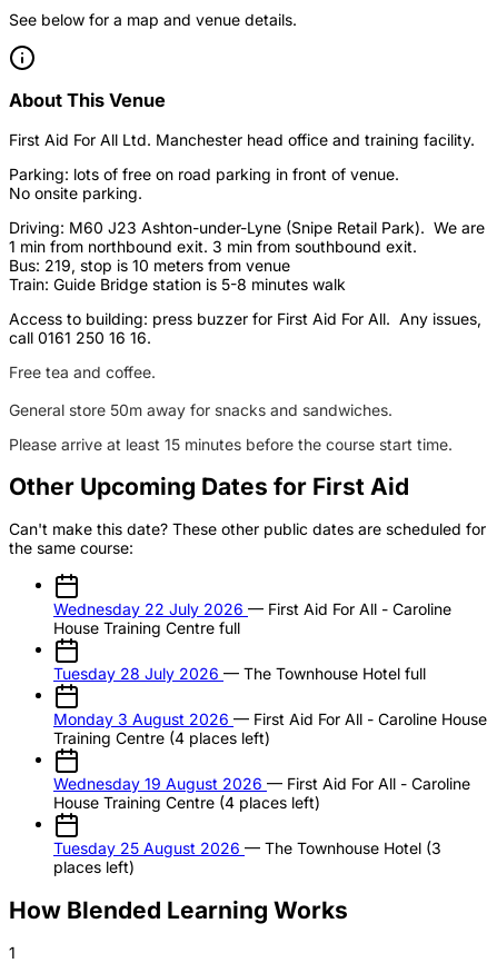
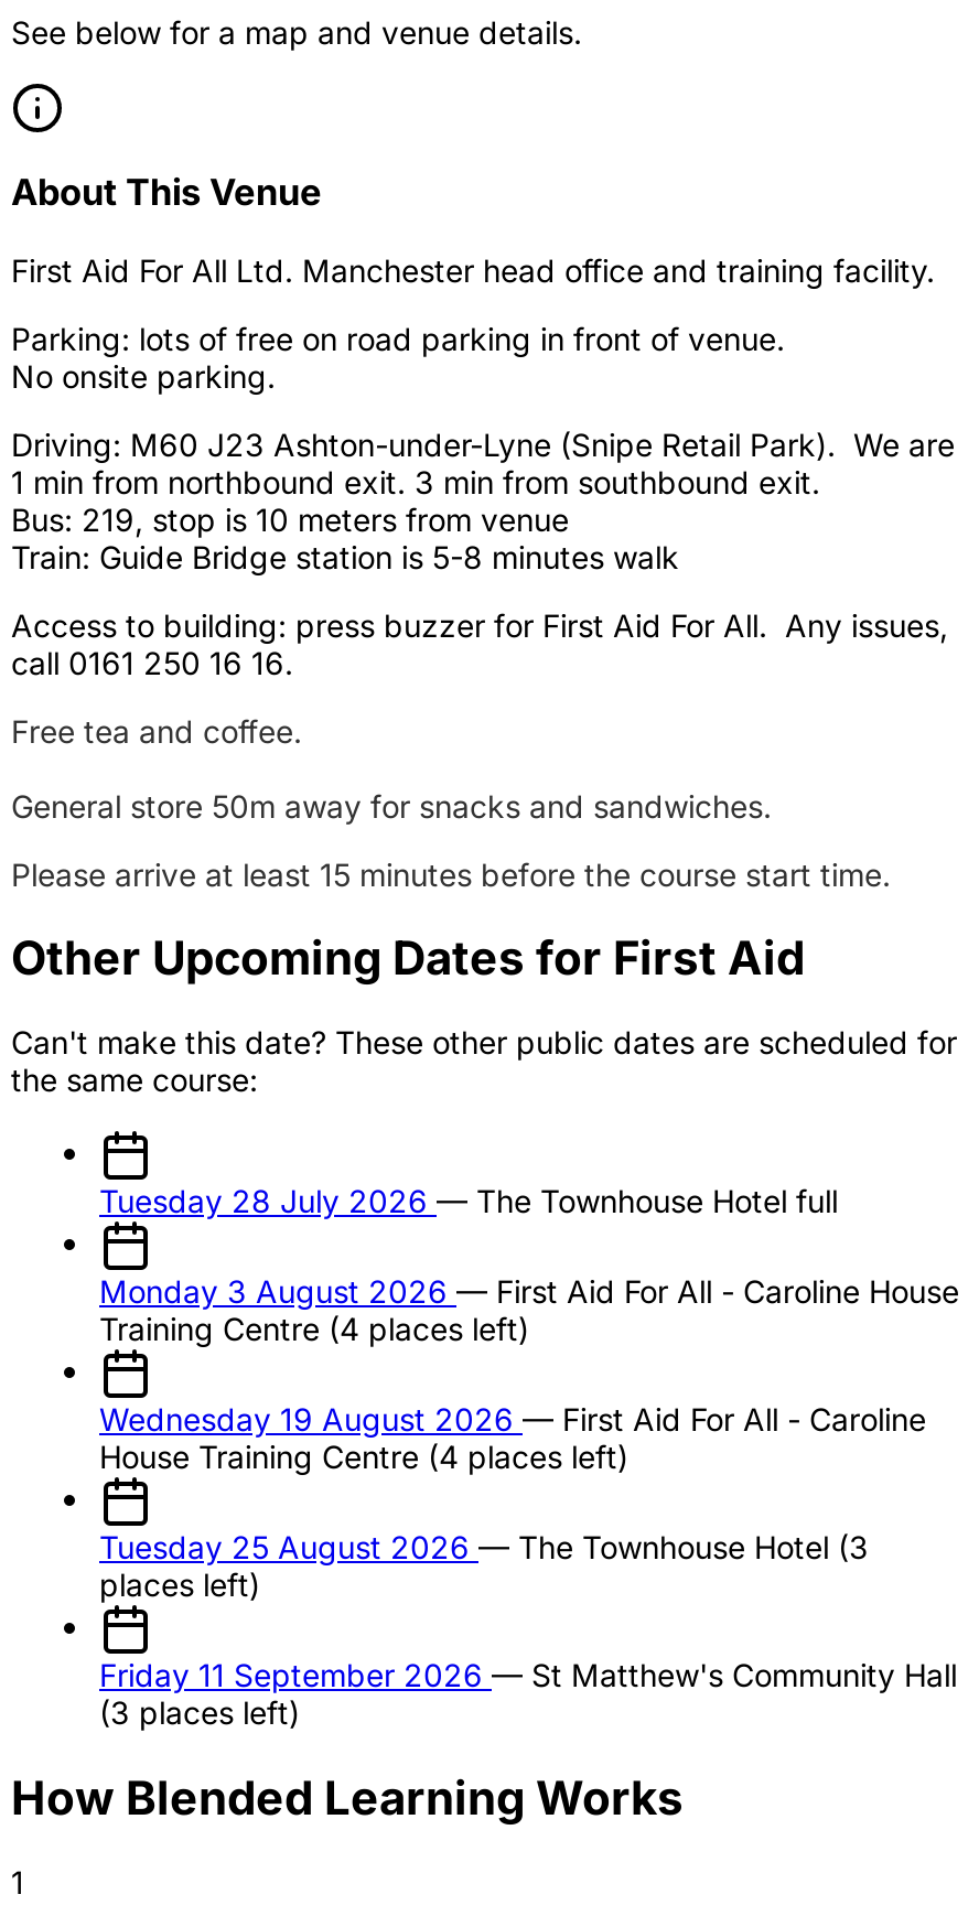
- Wednesday 22 July 2026 — First Aid For All - Caroline
- House Training Centre full

moved up: Tuesday 28 July 2026 — The Townhouse Hotel full | Monday 3 August 2026 — First Aid For All - Caroline House | Training Centre (4 places left) | Wednesday 19 August 2026 — First Aid For All - Caroline | House Training Centre (4 places left) | Tuesday 25 August 2026 — The Townhouse Hotel (3 | places left)

+ Friday 11 September 2026 — St Matthew's Community Hall
+ (3 places left)
